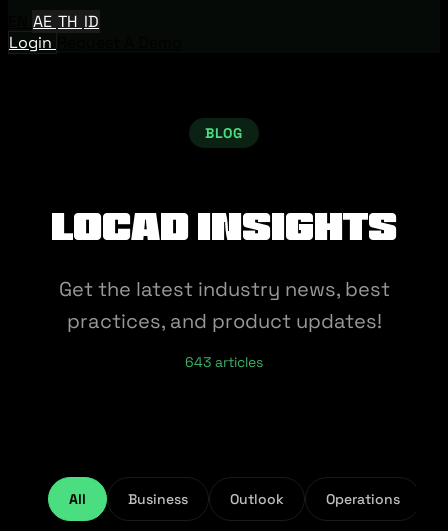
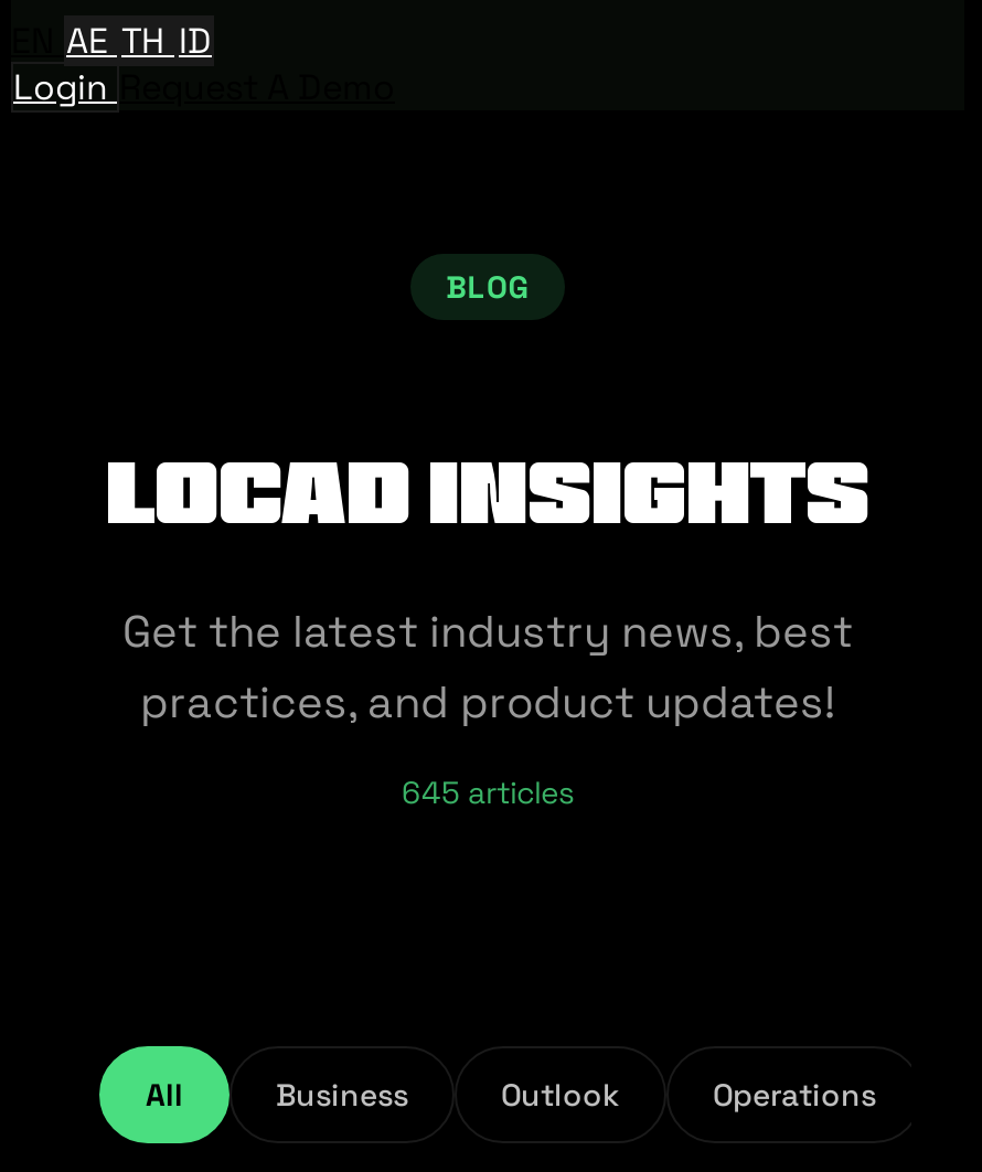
- 643 articles
+ 645 articles
